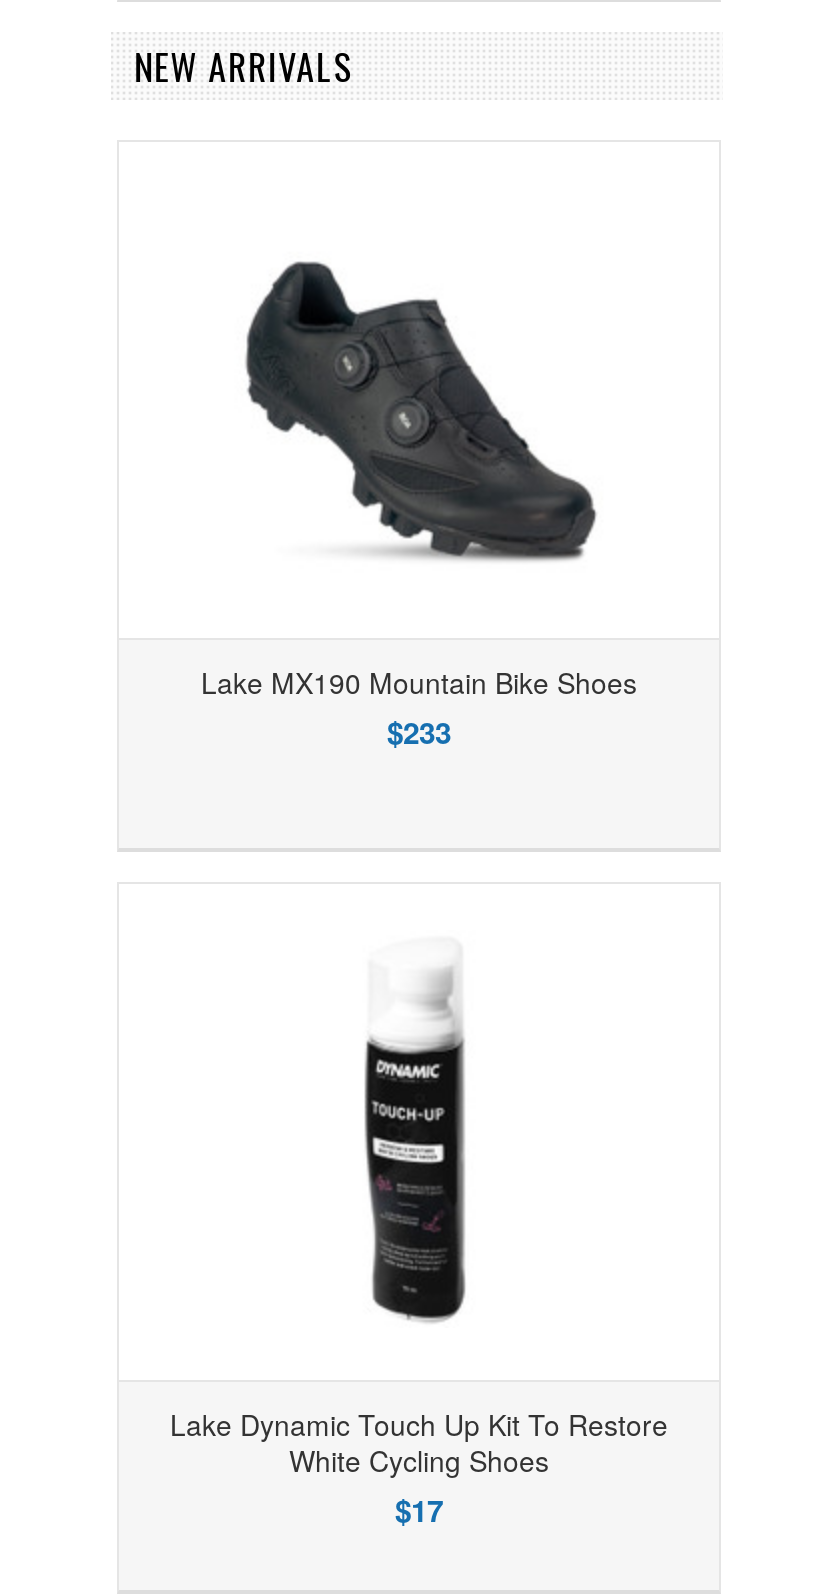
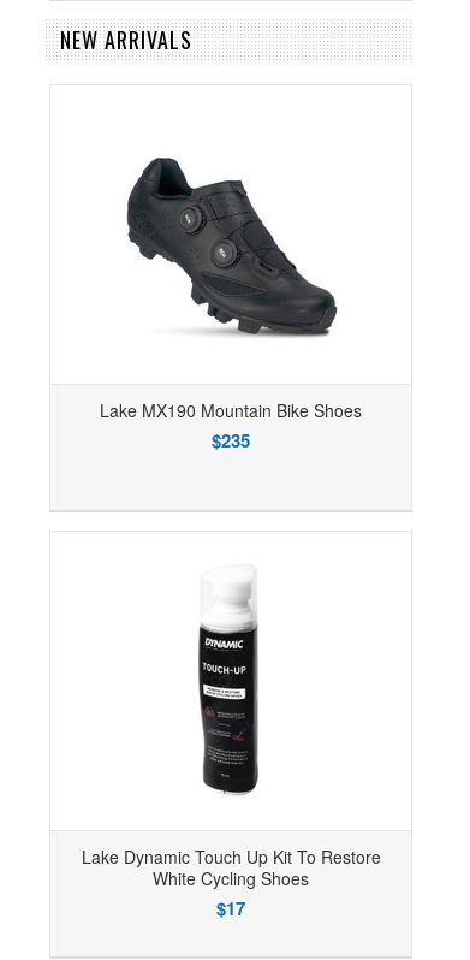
- $233
+ $235
